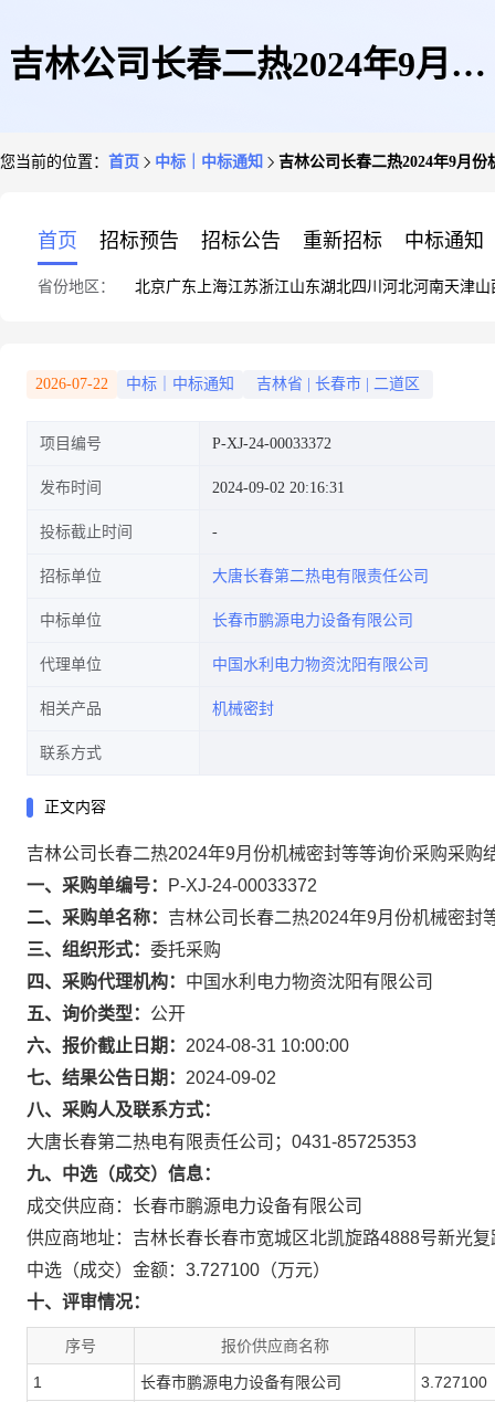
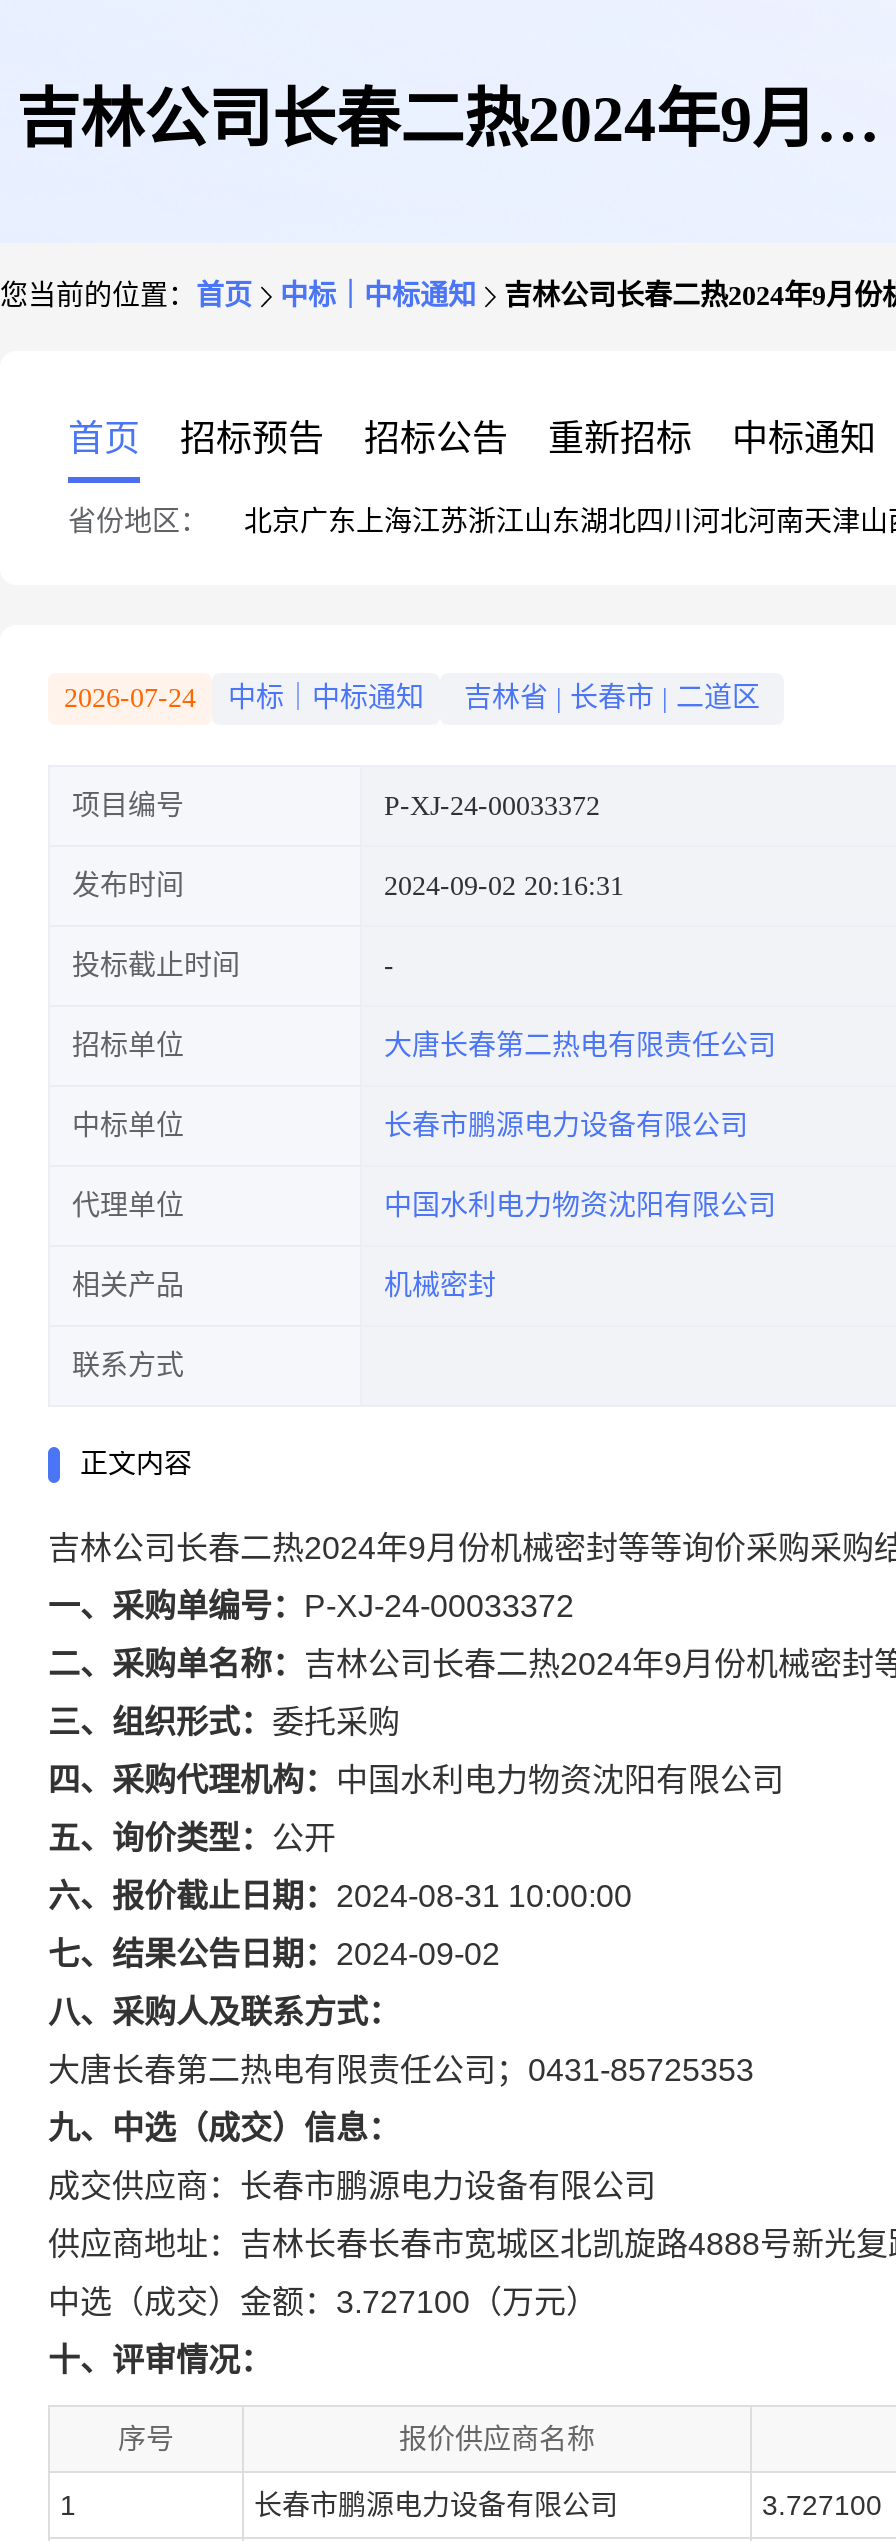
- 2026-07-22
+ 2026-07-24
